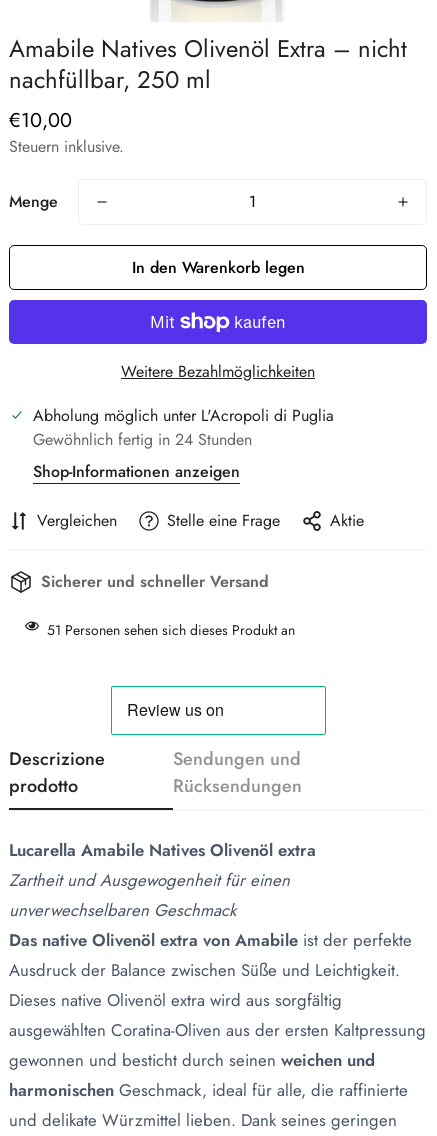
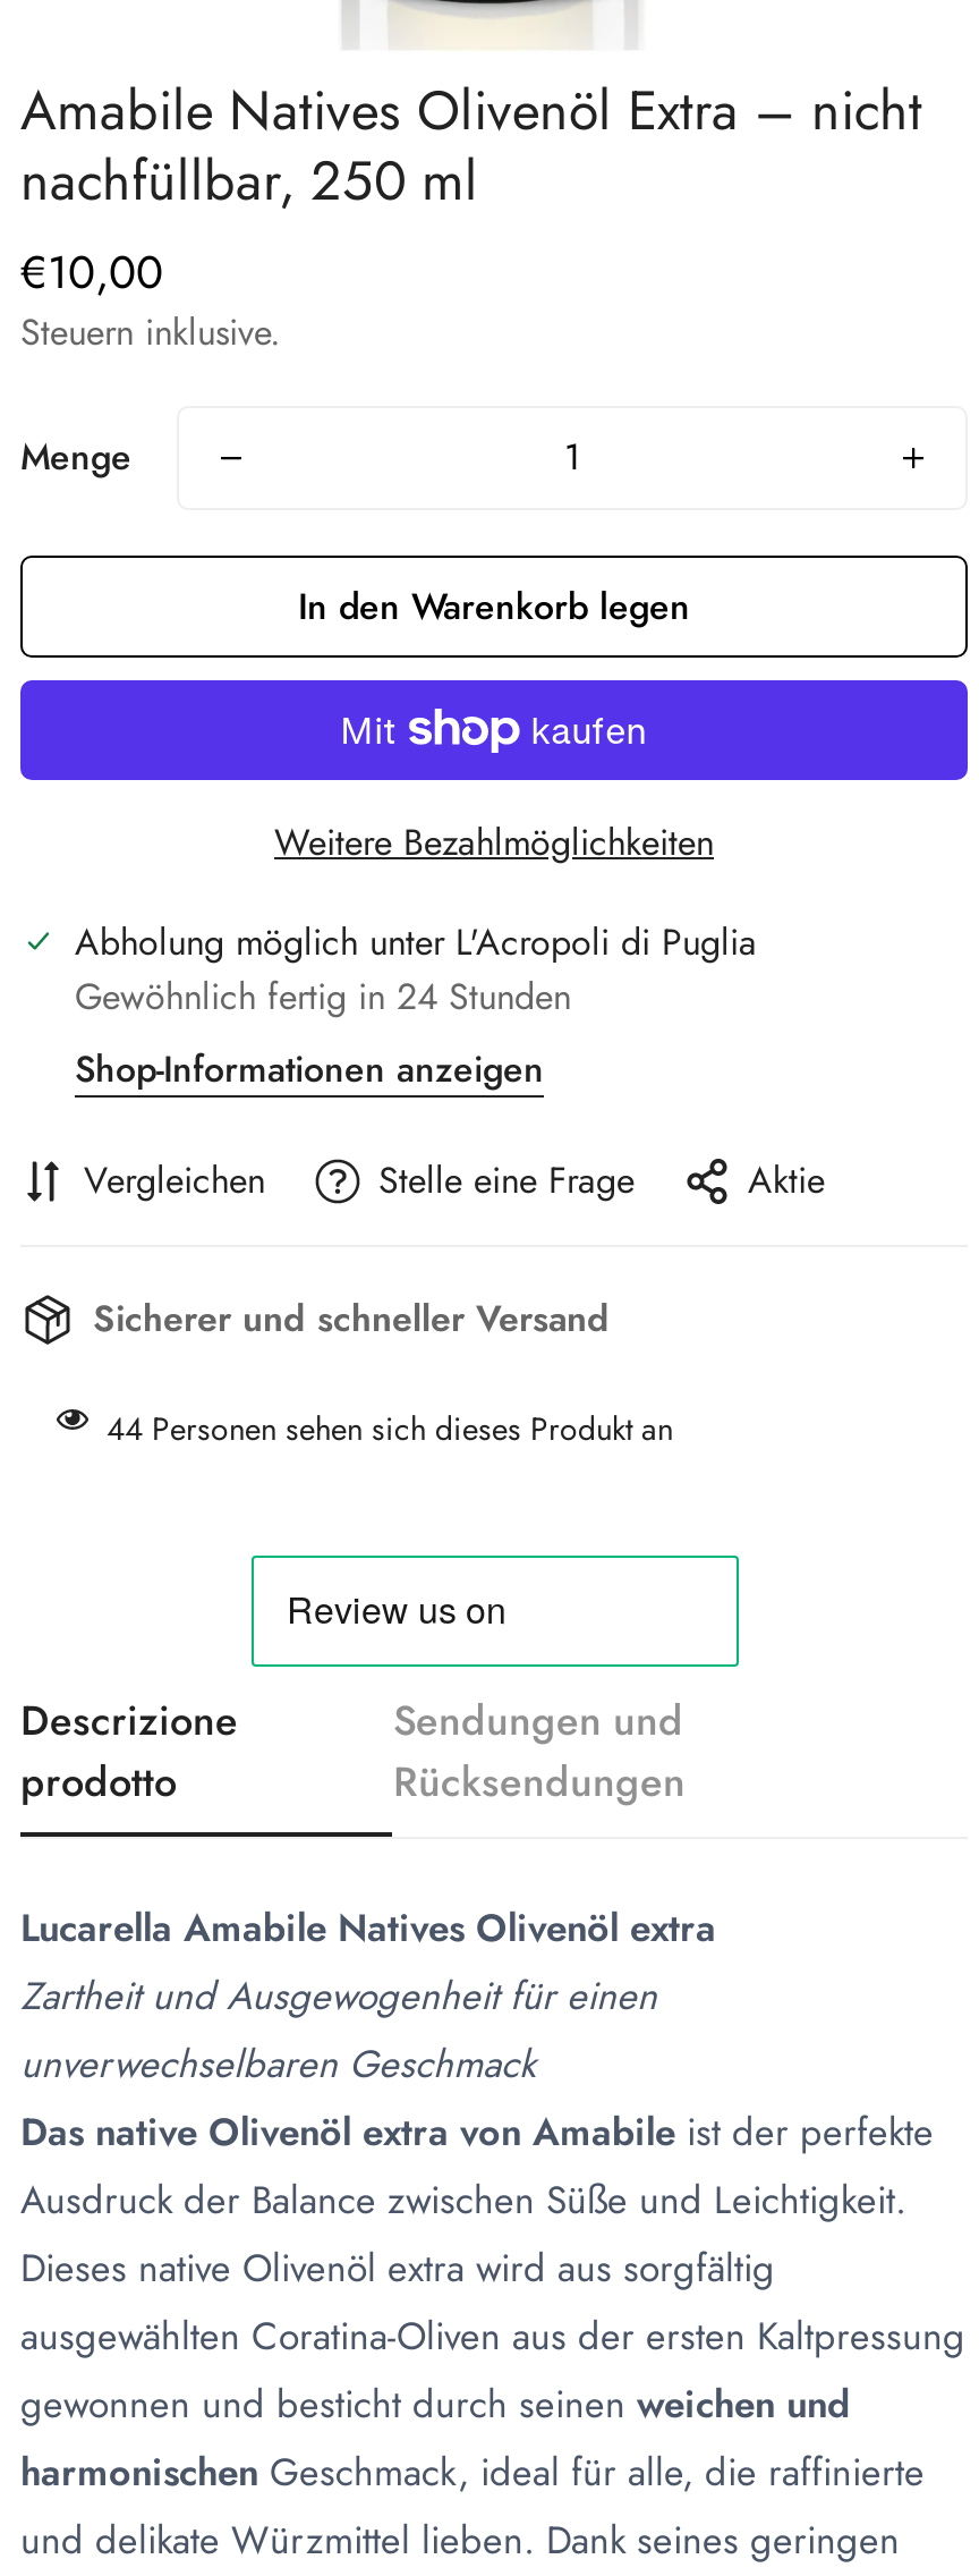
- 51 Personen sehen sich dieses Produkt an
+ 44 Personen sehen sich dieses Produkt an
